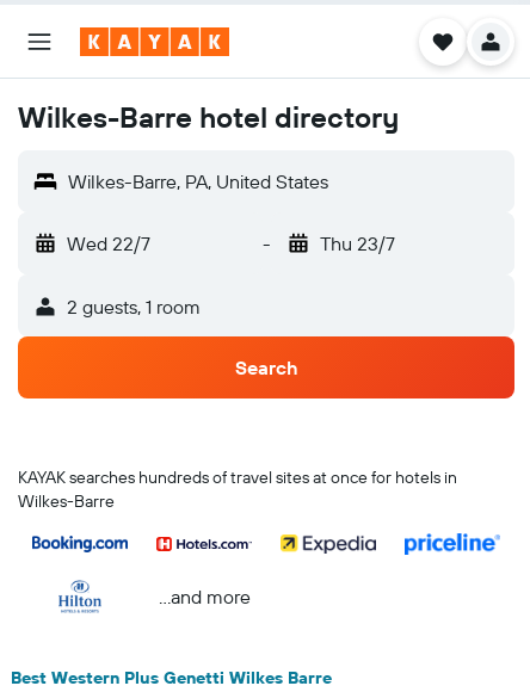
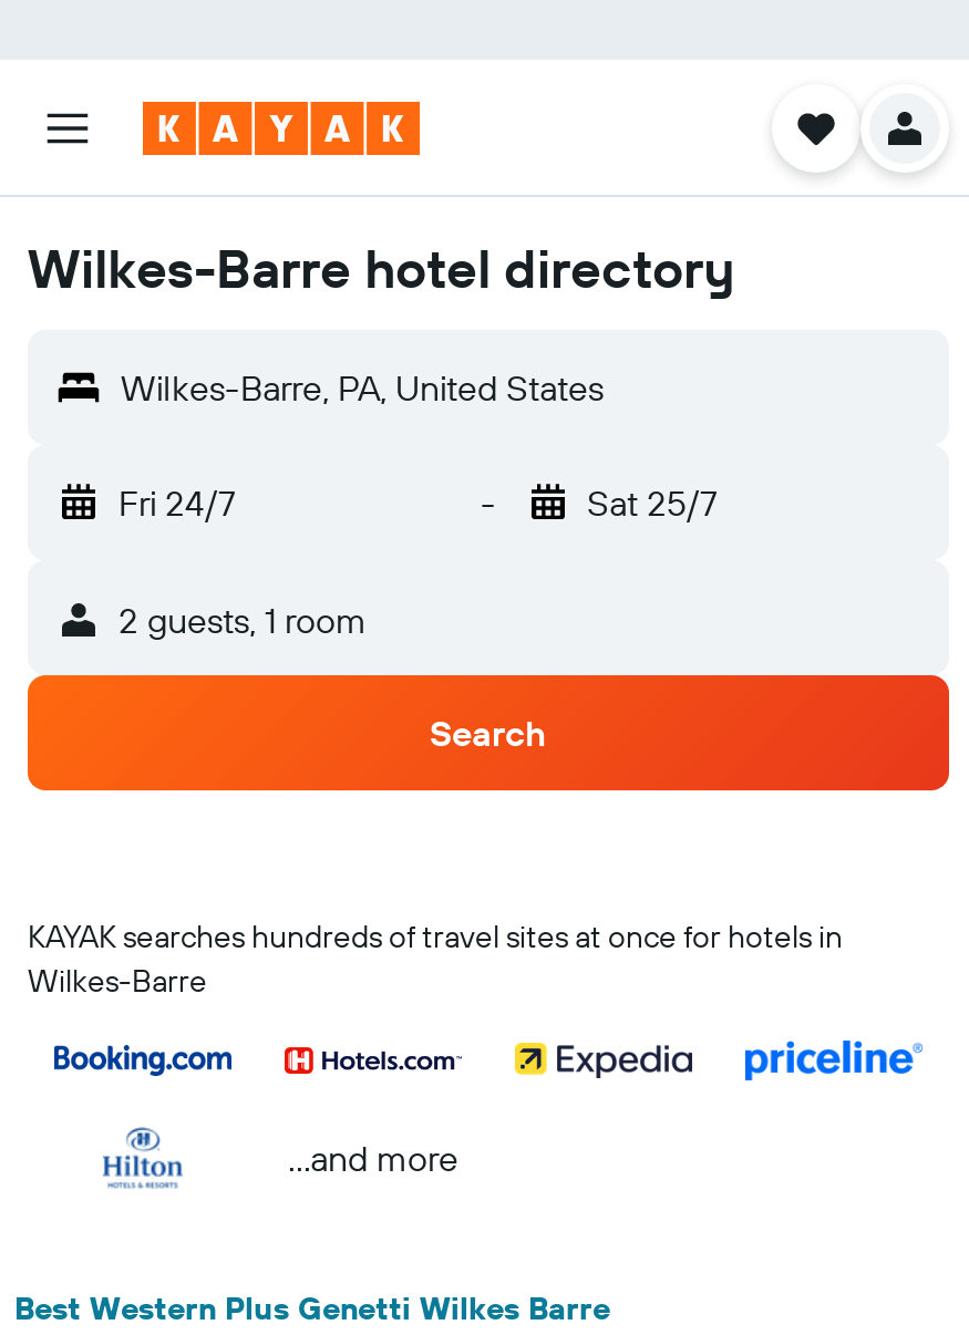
- Wed 22/7
+ Fri 24/7

- Thu 23/7
+ Sat 25/7
